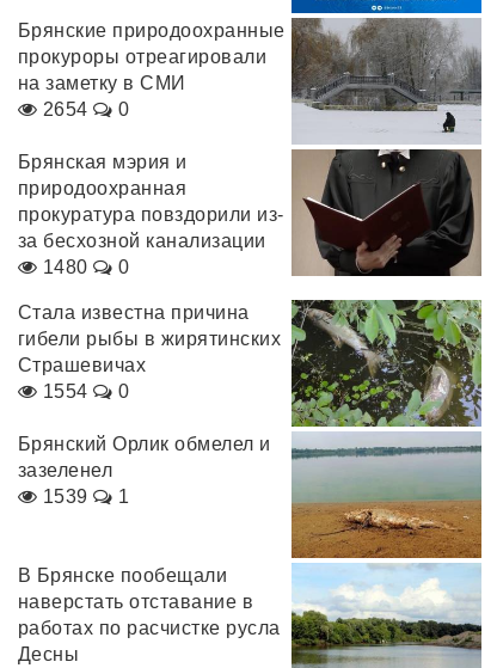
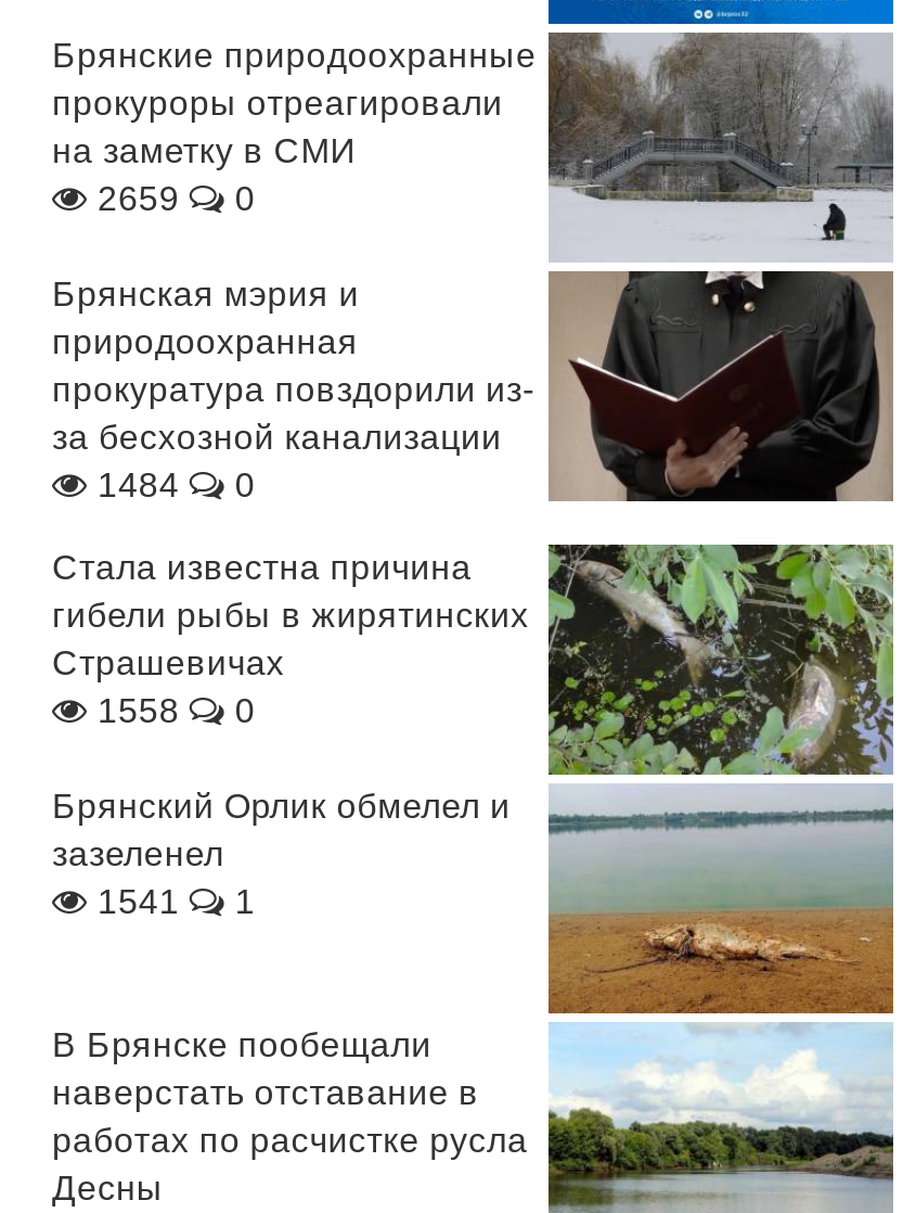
- 2654 0
+ 2659 0

- 1480 0
+ 1484 0

- 1554 0
+ 1558 0

- 1539 1
+ 1541 1
